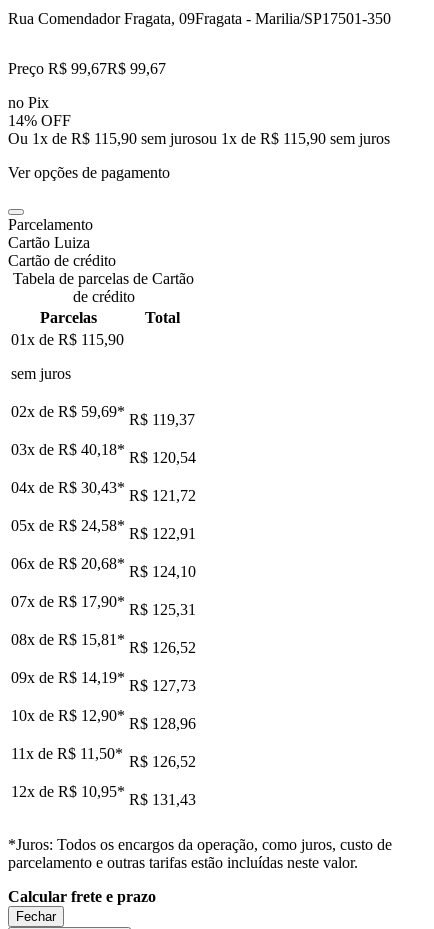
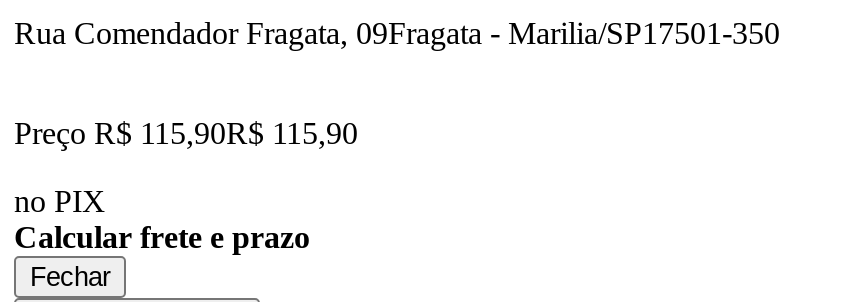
- Preço R$ 99,67R$ 99,67
- no Pix
- 14% OFF
- Ou 1x de R$ 115,90 sem jurosou 1 x de R$ 115,90 sem juros
- Ver opções de pagamento
- Parcelamento
- Cartão Luiza
- Cartão de crédito
- Tabela de parcelas de Cartão
- de crédito
- Parcelas
- Total
- 01x de R$ 115,90
- sem juros
- 02x de R$ 59,69* R$ 119,37
- 03x de R$ 40,18* R$ 120,54
- 04x de R$ 30,43* R$ 121,72
- 05x de R$ 24,58* R$ 122,91
- 06x de R$ 20,68* R$ 124,10
- 07x de R$ 17,90* R$ 125,31
- 08x de R$ 15,81* R$ 126,52
- 09x de R$ 14,19* R$ 127,73
- 10x de R$ 12,90* R$ 128,96
- 11x de R$ 11,50* R$ 126,52
- 12x de R$ 10,95* R$ 131,43
- *Juros: Todos os encargos da operação, como juros, custo de
- parcelamento e outras tarifas estão incluídas neste valor.
+ Preço R$ 115,90R$ 115,90
+ no PIX
